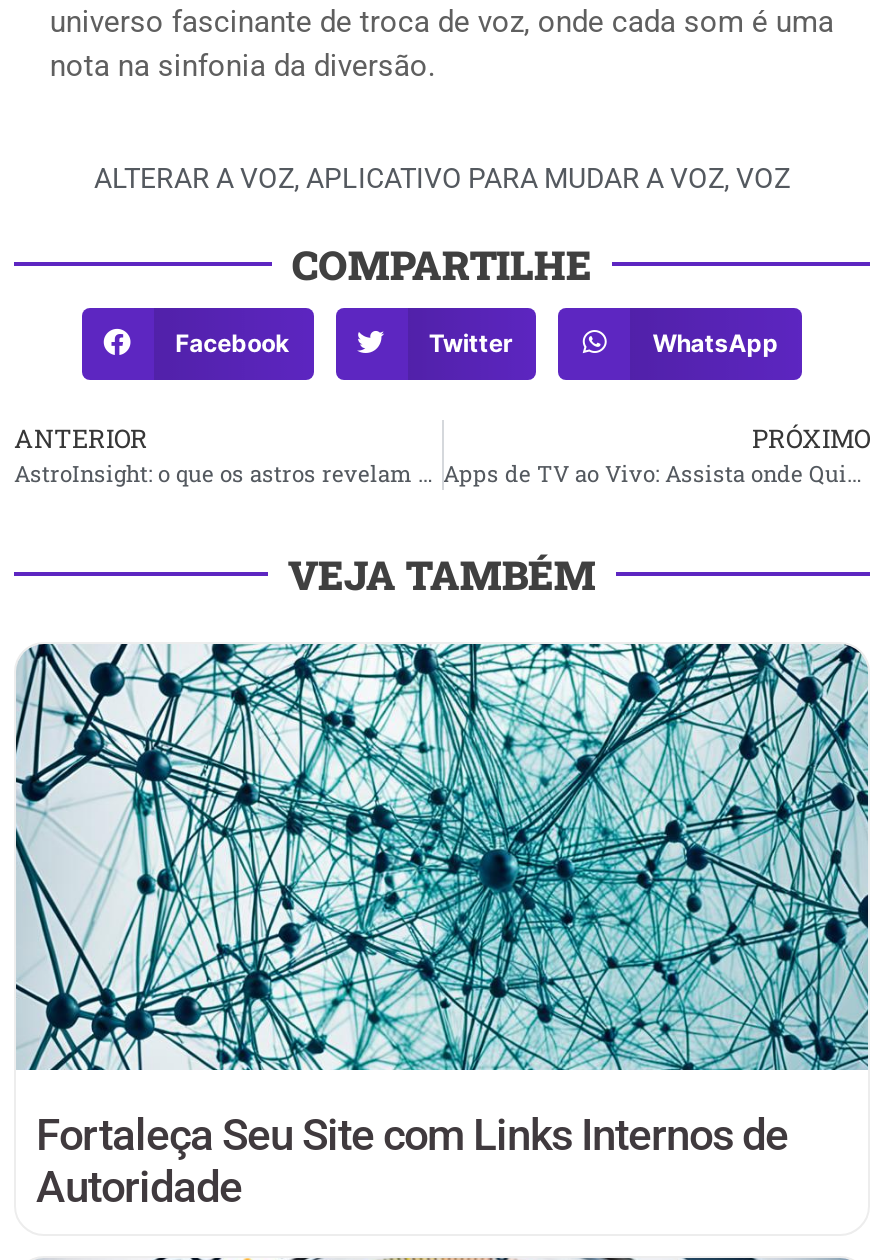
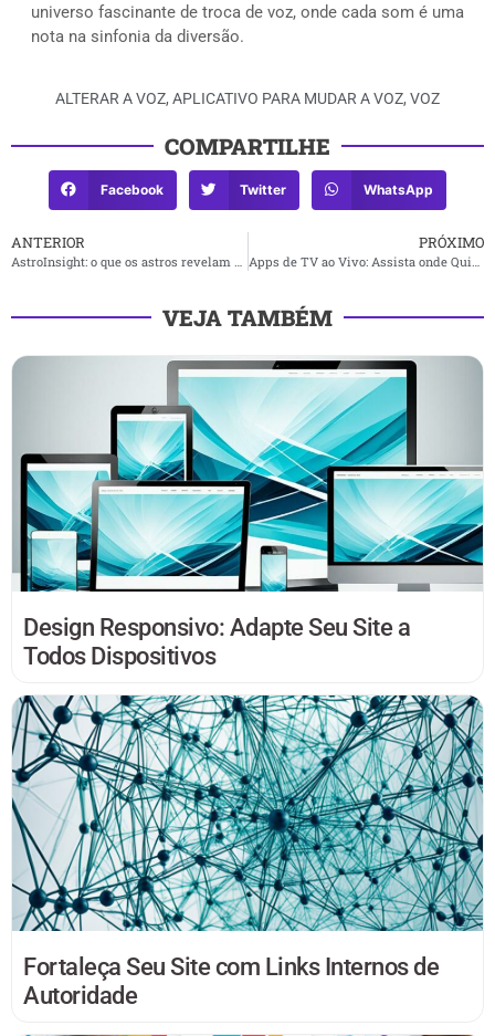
+ [image]
+ Design Responsivo: Adapte Seu Site a
+ Todos Dispositivos
